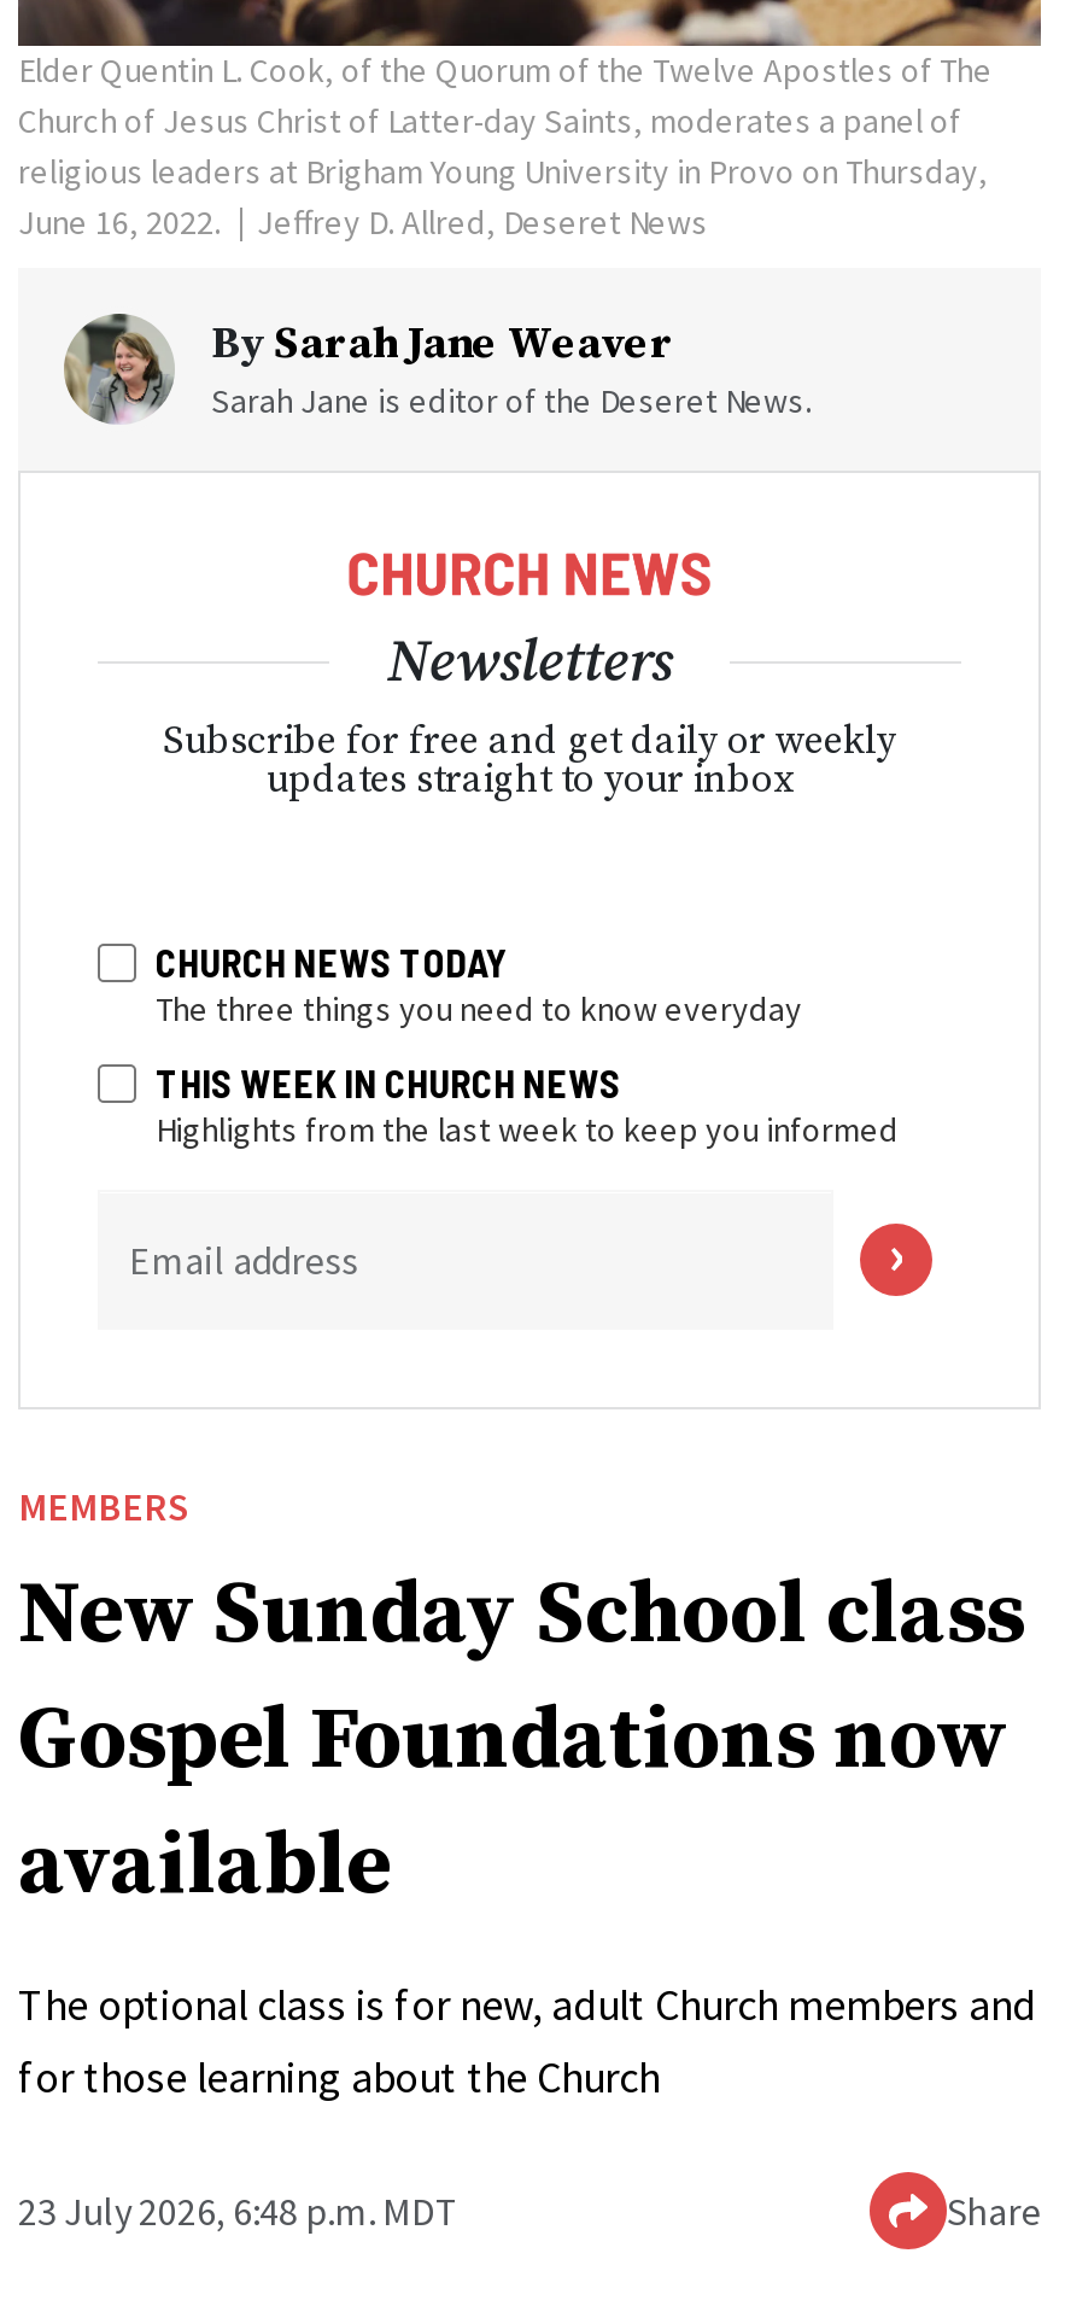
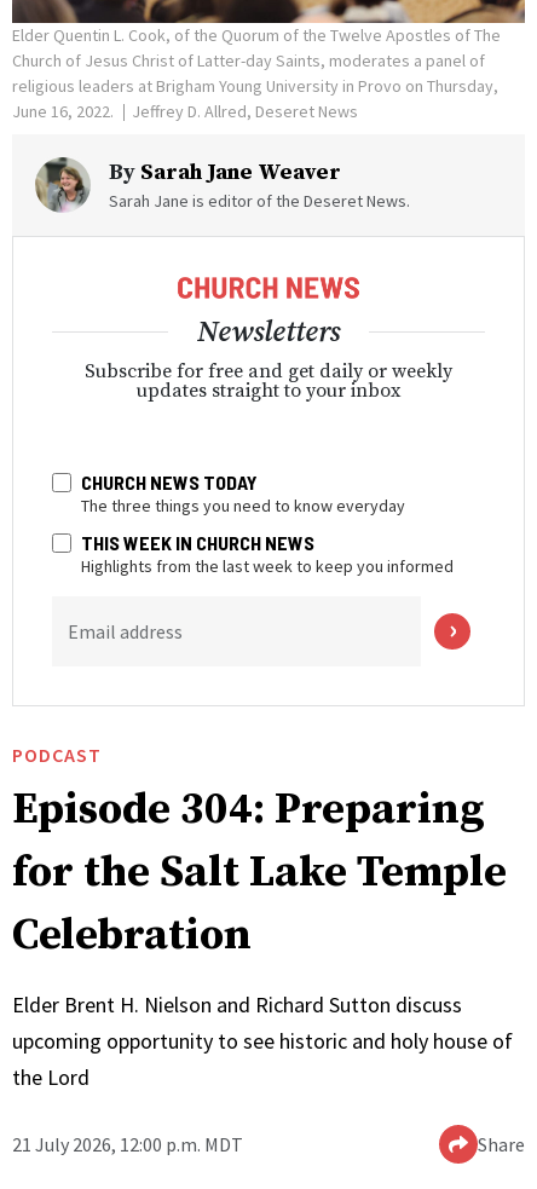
- MEMBERS
- New Sunday School class
- Gospel Foundations now
- available
+ PODCAST
+ Episode 304: Preparing
+ for the Salt Lake Temple
+ Celebration

- The optional class is for new, adult Church members and
- for those learning about the Church
+ Elder Brent H. Nielson and Richard Sutton discuss
+ upcoming opportunity to see historic and holy house of
+ the Lord

- 23 July 2026, 6:48 p.m. MDT
+ 21 July 2026, 12:00 p.m. MDT
